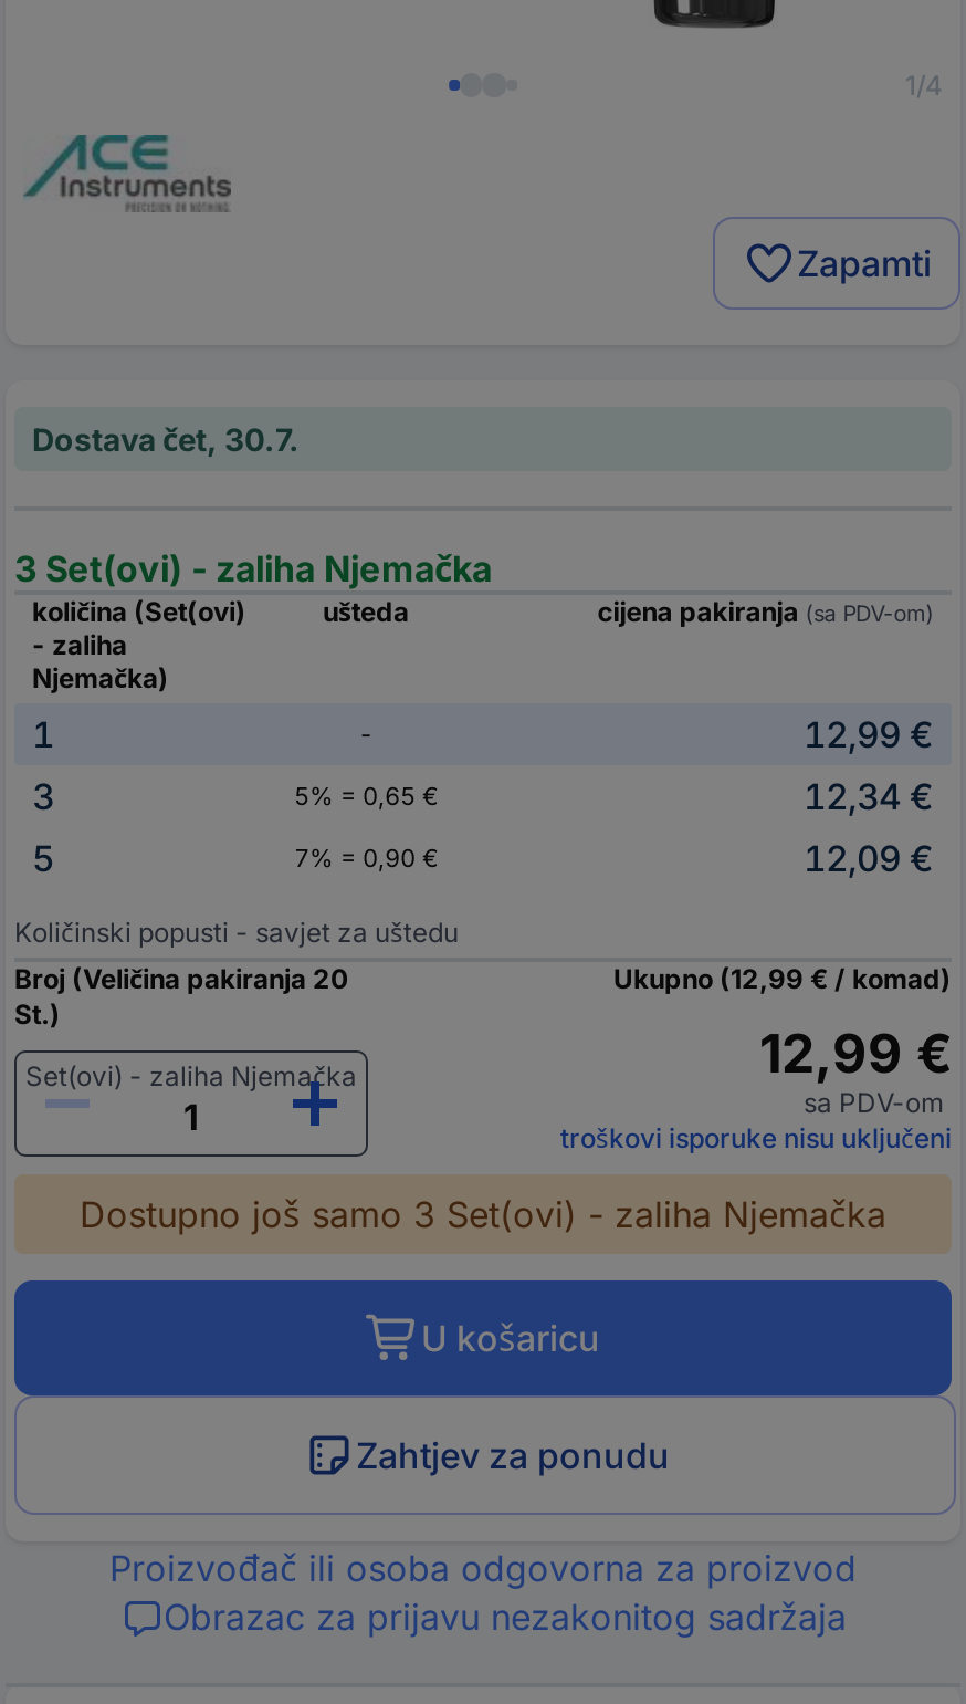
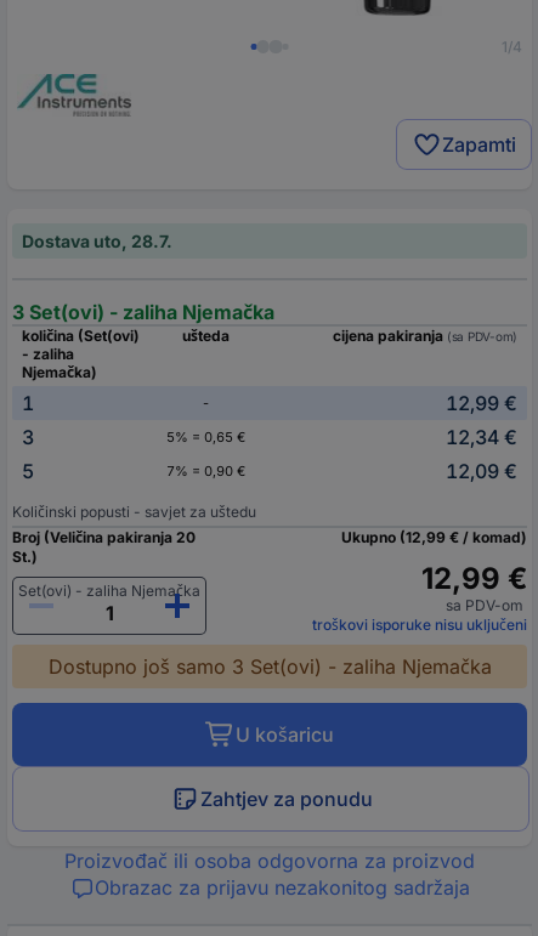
- Dostava čet, 30.7.
+ Dostava uto, 28.7.
